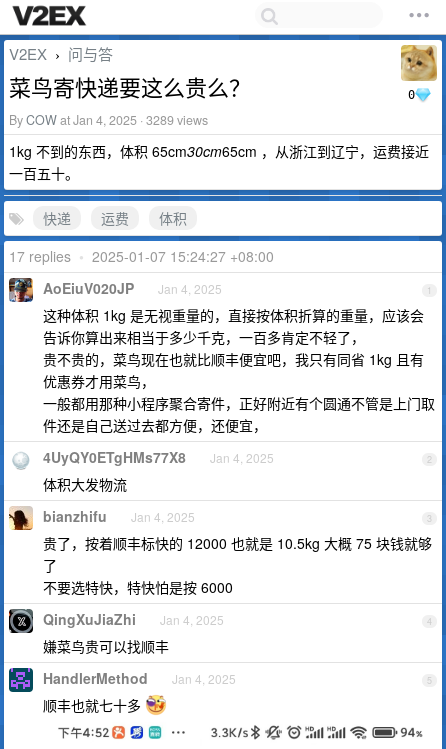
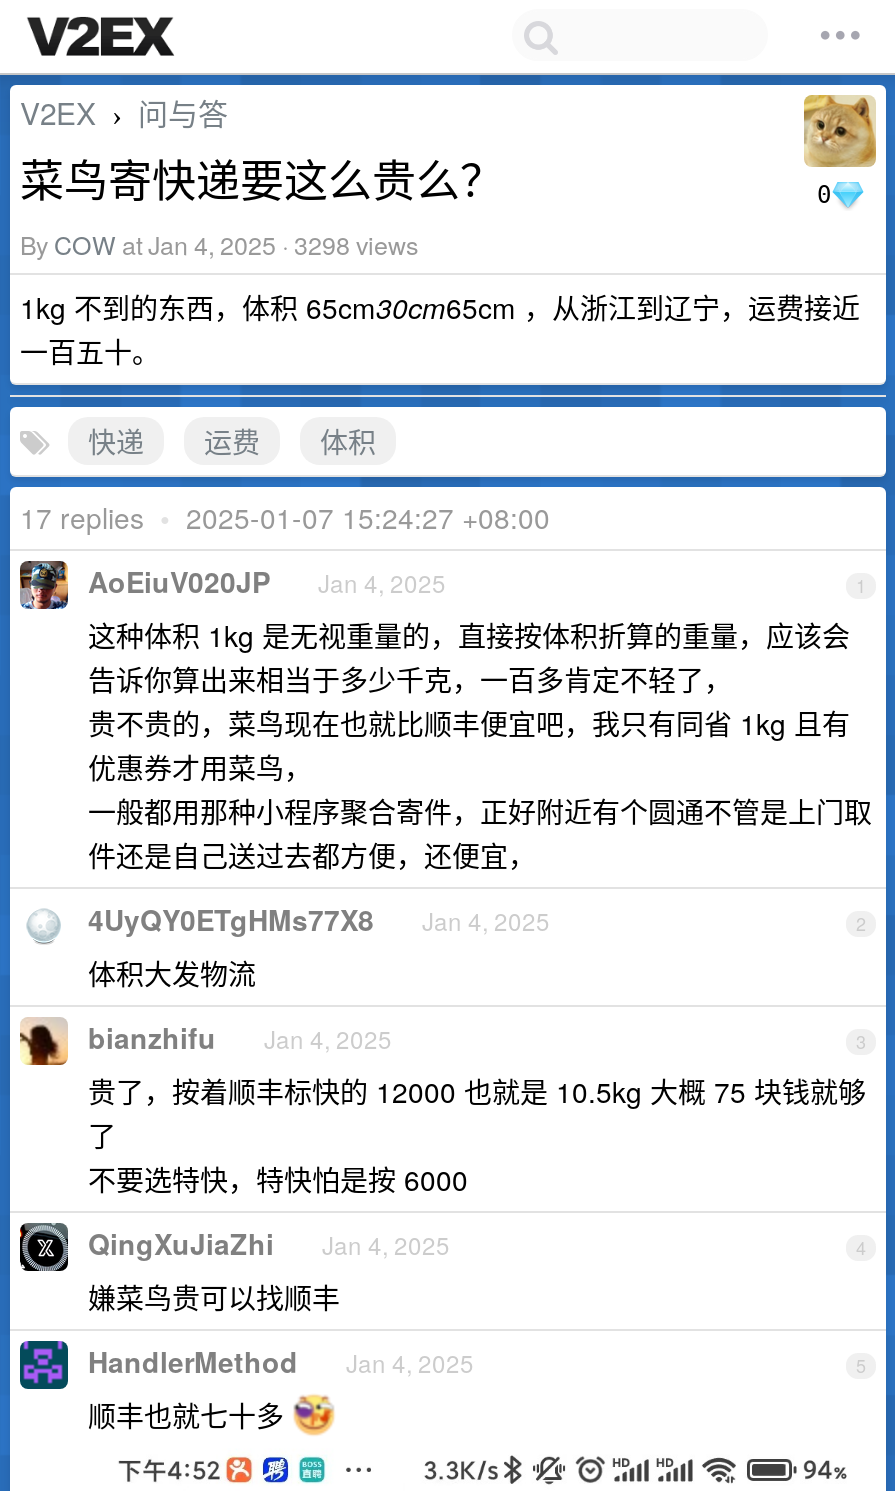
- By COW at Jan 4, 2025 · 3289 views
+ By COW at Jan 4, 2025 · 3298 views
